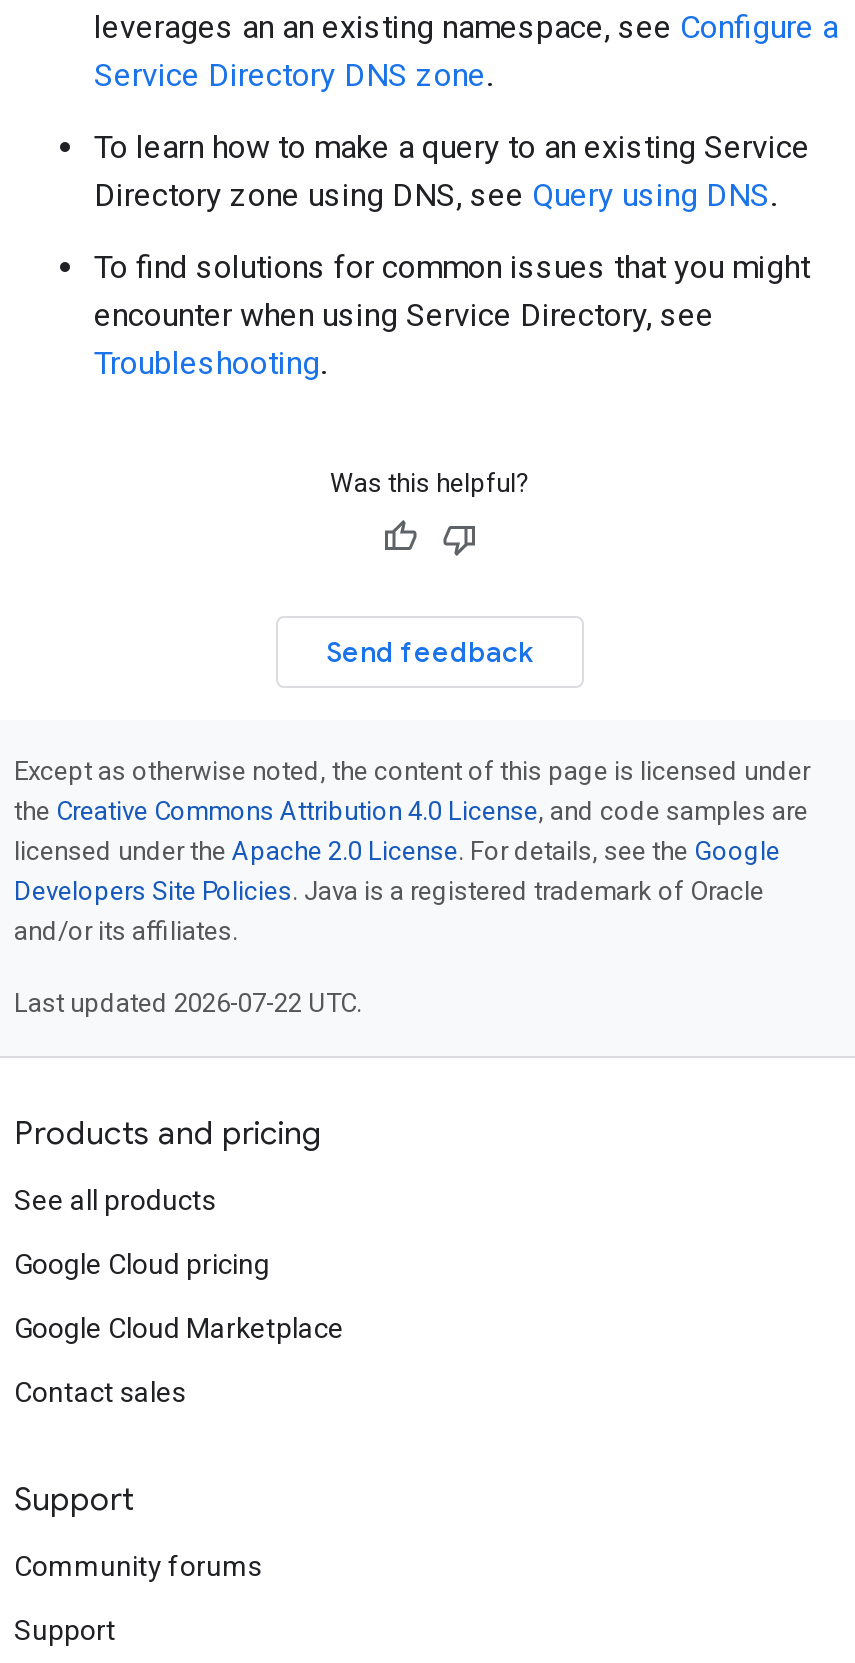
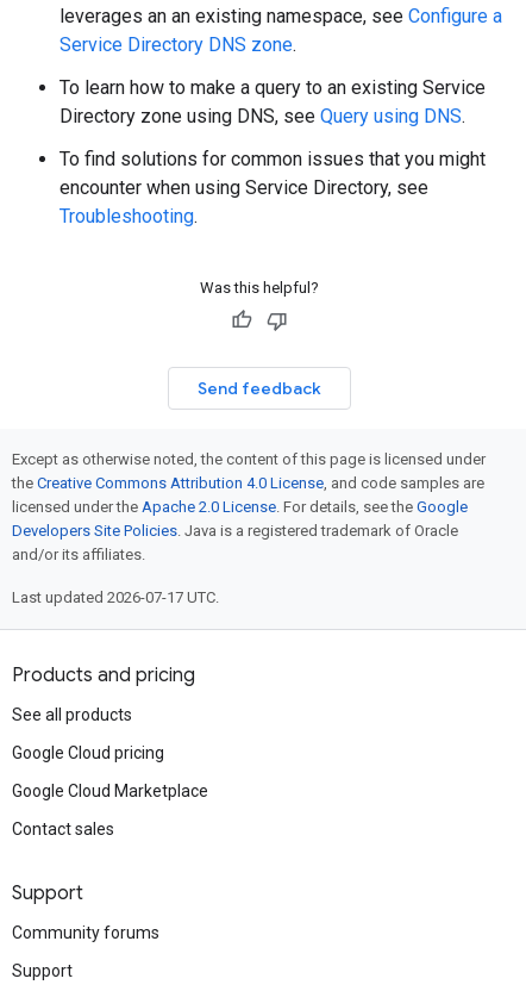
- Last updated 2026-07-22 UTC.
+ Last updated 2026-07-17 UTC.
